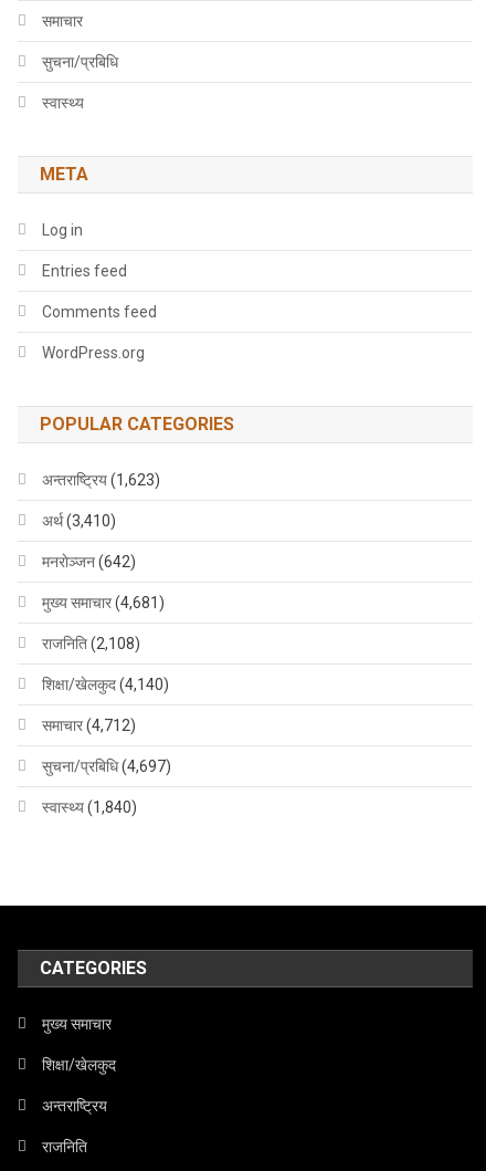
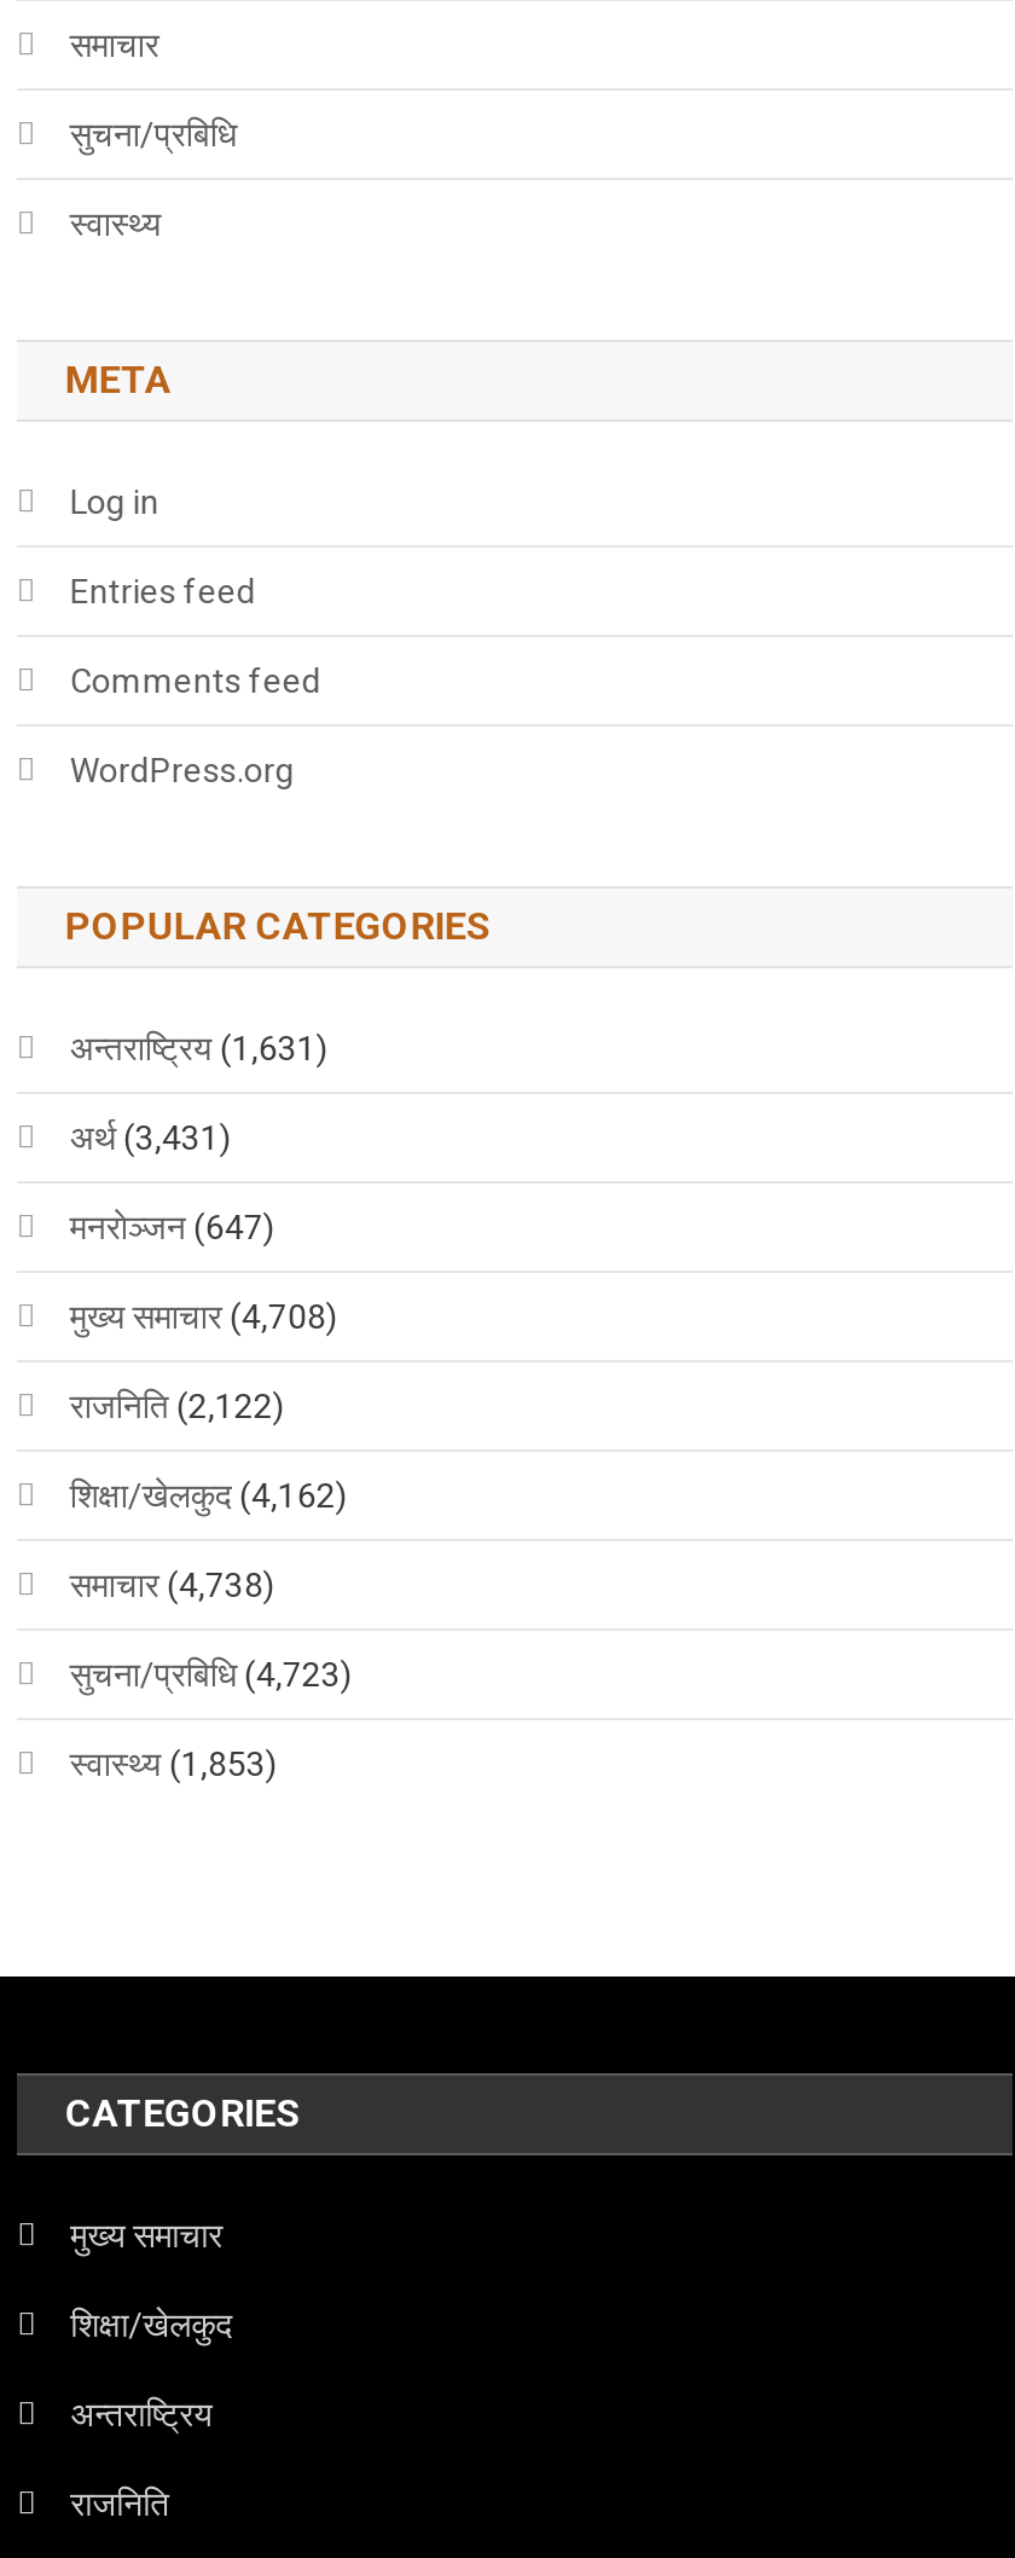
- अन्तराष्ट्रिय (1,623)
+ अन्तराष्ट्रिय (1,631)

- अर्थ (3,410)
+ अर्थ (3,431)

- मनराेञ्जन (642)
+ मनराेञ्जन (647)

- मुख्य समाचार (4,681)
+ मुख्य समाचार (4,708)

- राजनिति (2,108)
+ राजनिति (2,122)

- शिक्षा/खेलकुद (4,140)
+ शिक्षा/खेलकुद (4,162)

- समाचार (4,712)
+ समाचार (4,738)

- सुचना/प्रबिधि (4,697)
+ सुचना/प्रबिधि (4,723)

- स्वास्थ्य (1,840)
+ स्वास्थ्य (1,853)
